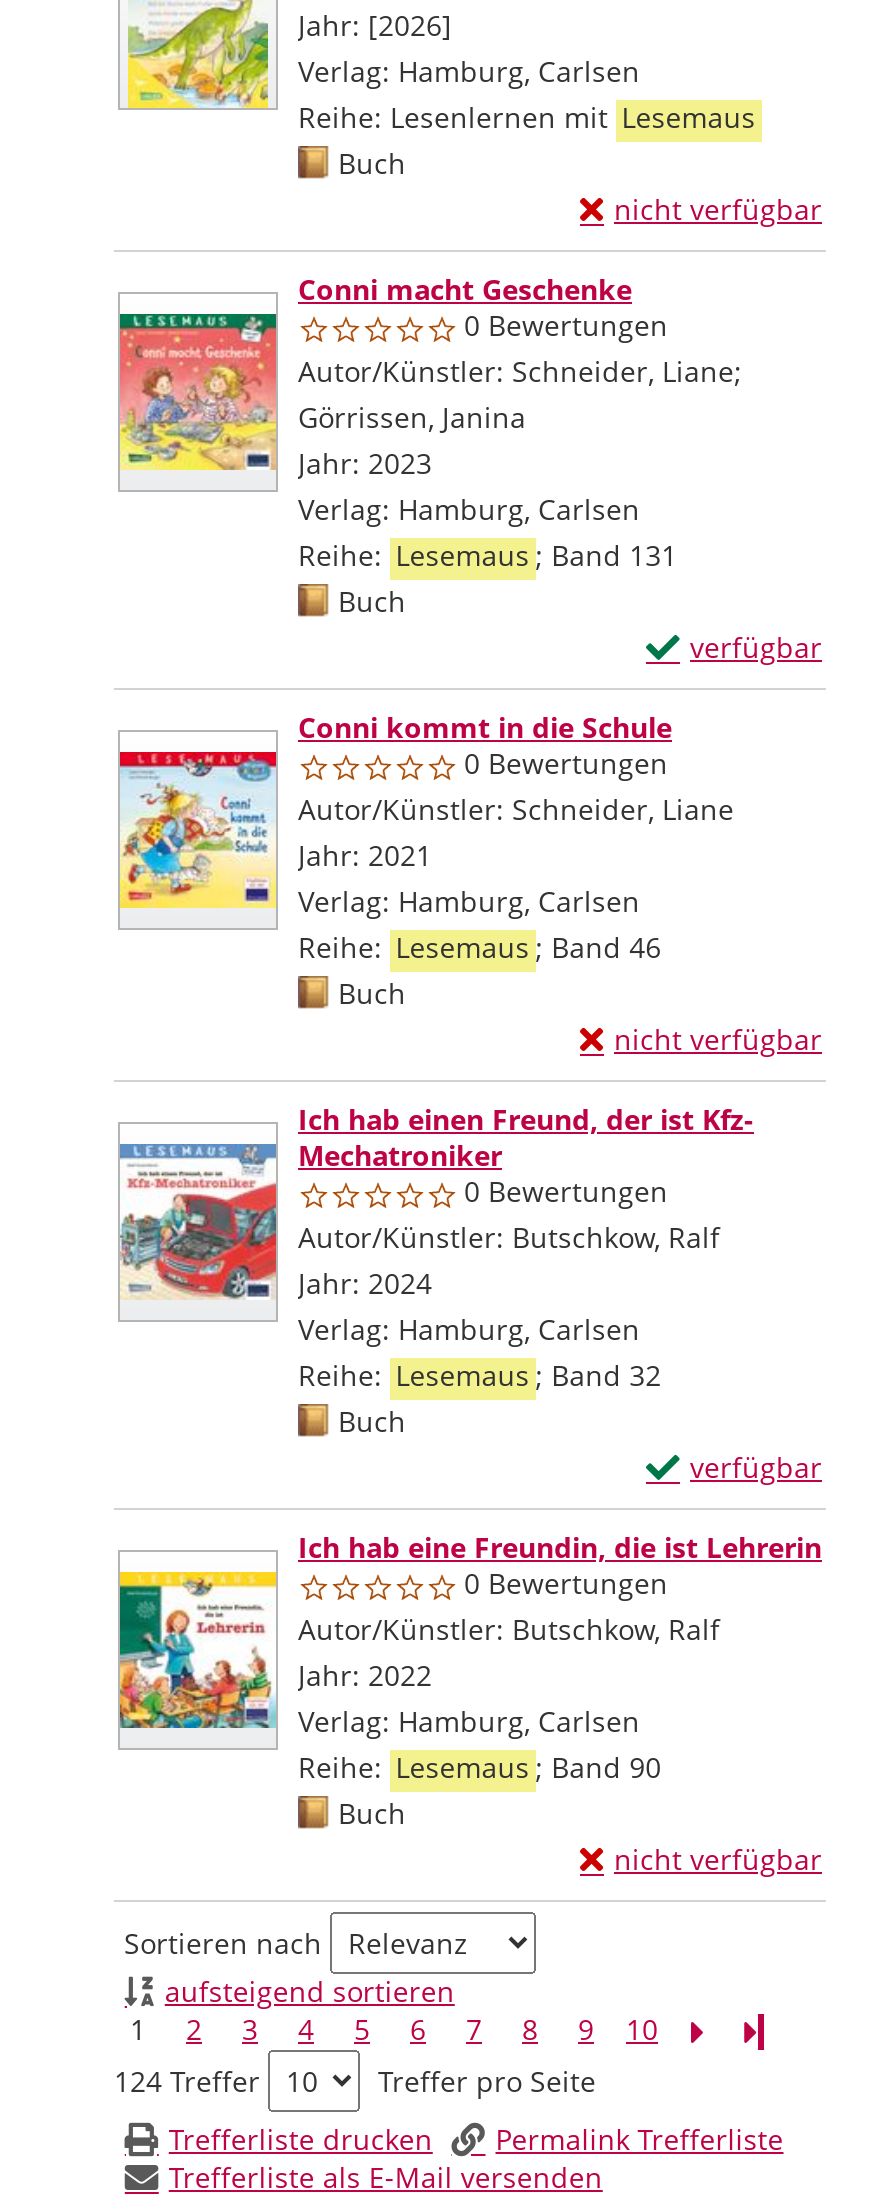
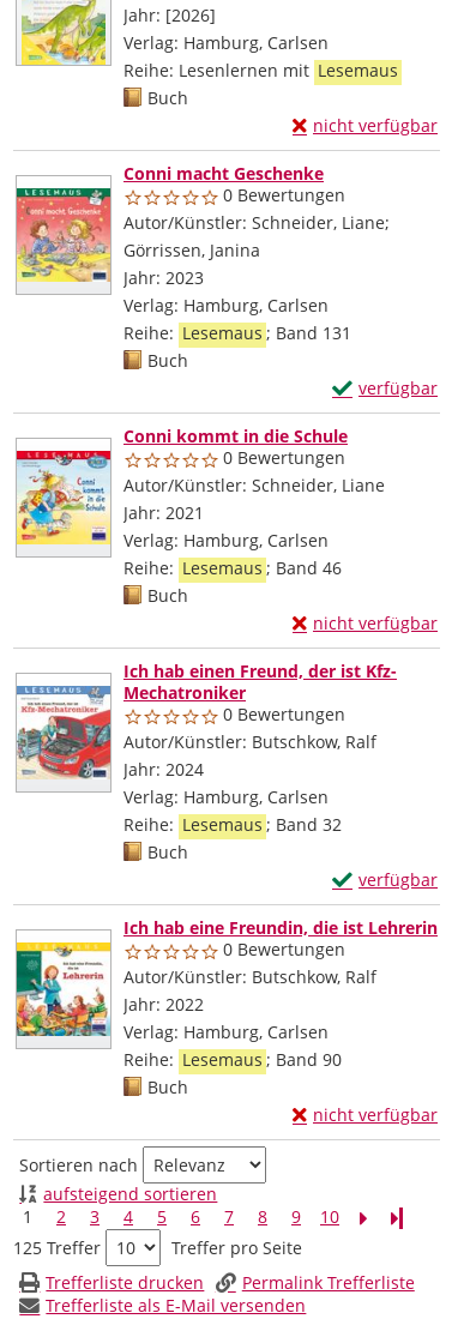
- 124 Treffer
+ 125 Treffer
